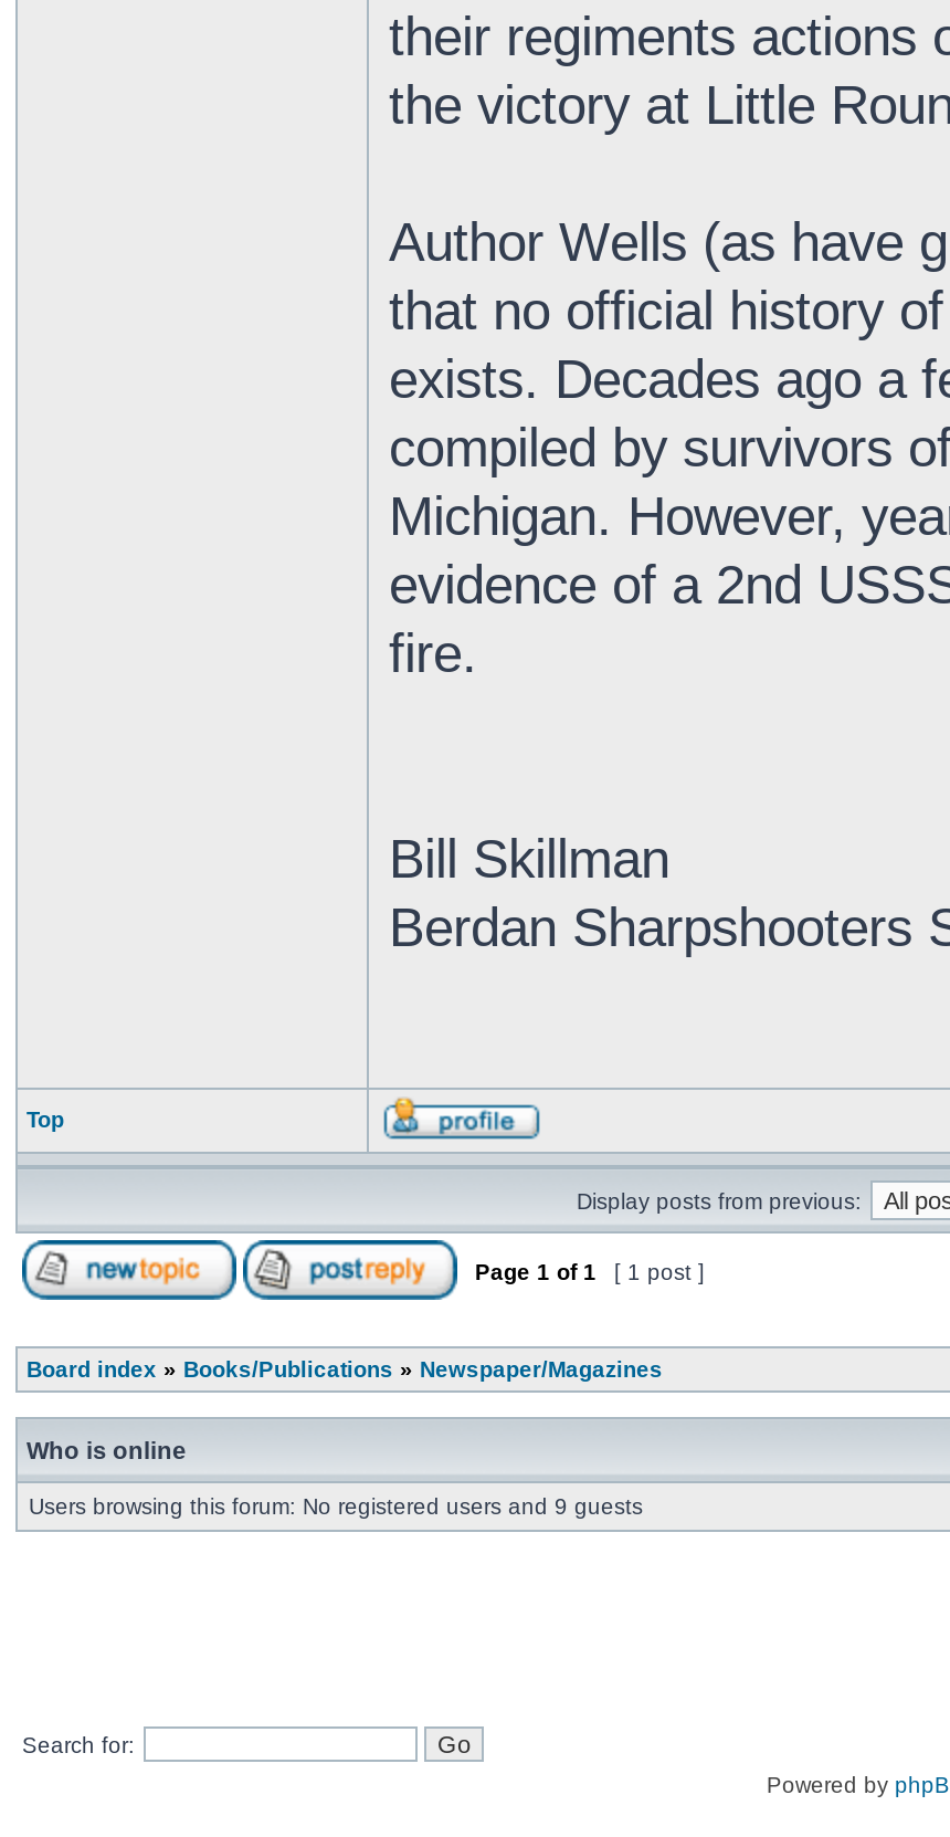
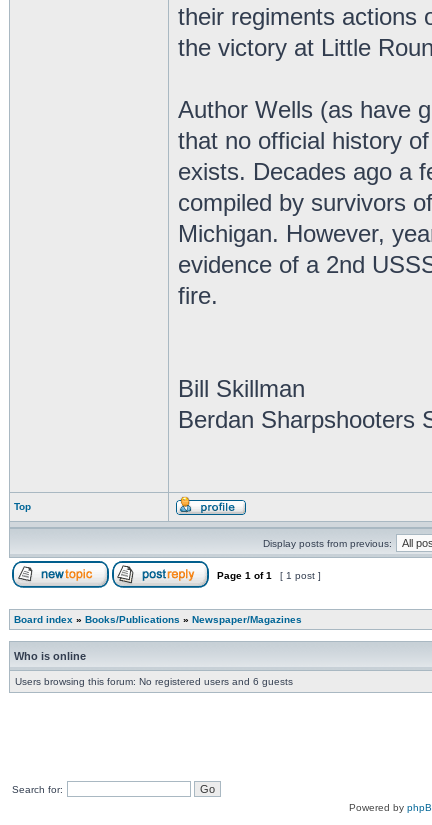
- Users browsing this forum: No registered users and 9 guests
+ Users browsing this forum: No registered users and 6 guests
